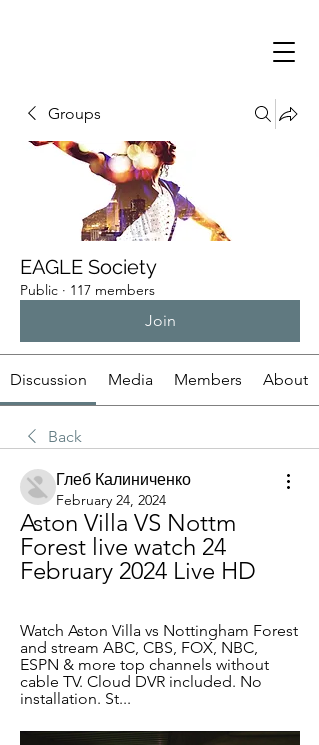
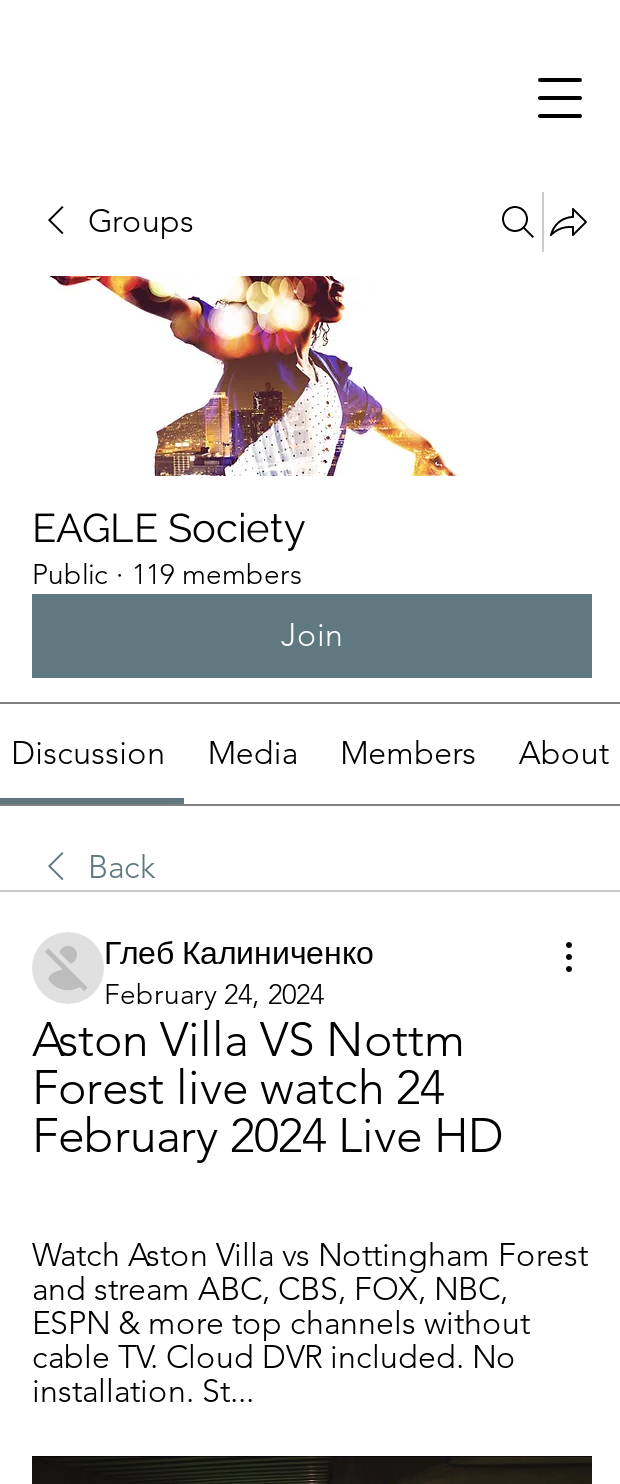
- Public · 117 members
+ Public · 119 members
